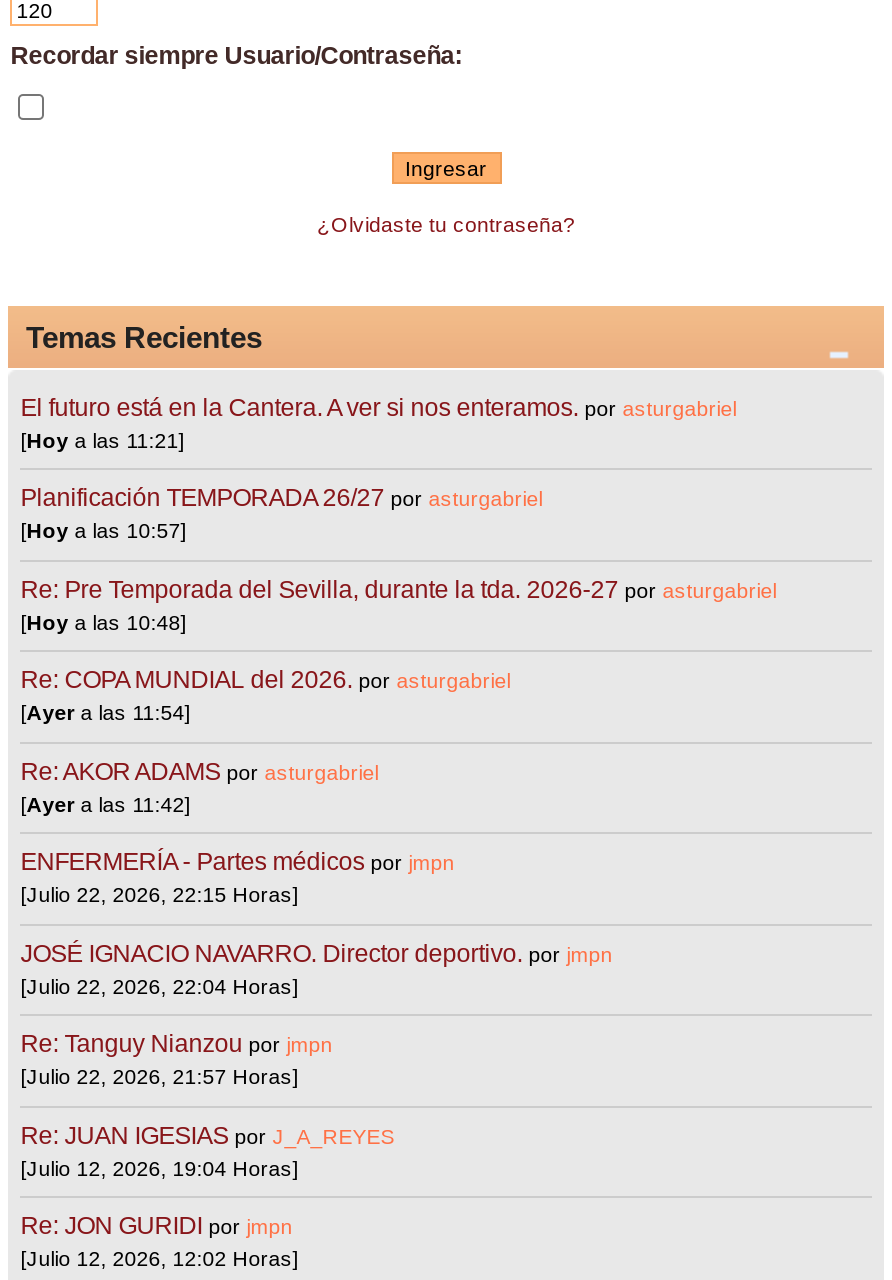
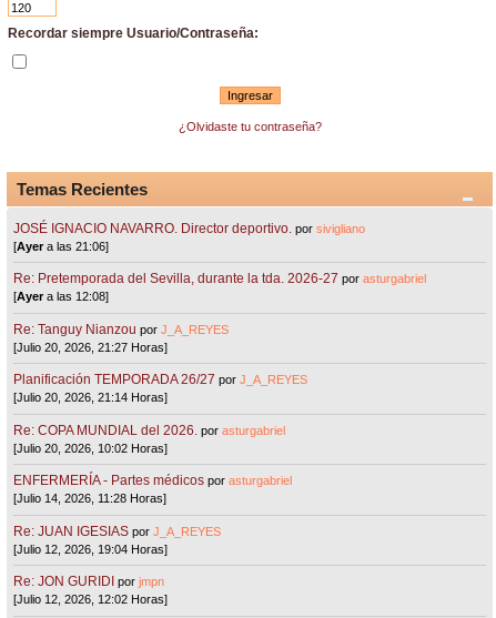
- El futuro está en la Cantera. A ver si nos enteramos. por asturgabriel
- [Hoy a las 11:21]
- Planificación TEMPORADA 26/27 por asturgabriel
- [Hoy a las 10:57]
- Re: Pre Temporada del Sevilla, durante la tda. 2026-27 por asturgabriel
- [Hoy a las 10:48]
+ JOSÉ IGNACIO NAVARRO. Director deportivo. por sivigliano
+ [Ayer a las 21:06]
+ Re: Pretemporada del Sevilla, durante la tda. 2026-27 por asturgabriel
+ [Ayer a las 12:08]
+ Re: Tanguy Nianzou por J_A_REYES
+ [Julio 20, 2026, 21:27 Horas]
+ Planificación TEMPORADA 26/27 por J_A_REYES
+ [Julio 20, 2026, 21:14 Horas]

moved down: Re: COPA MUNDIAL del 2026. por asturgabriel

- [Ayer a las 11:54]
- Re: AKOR ADAMS por asturgabriel
- [Ayer a las 11:42]
- ENFERMERÍA - Partes médicos por jmpn
- [Julio 22, 2026, 22:15 Horas]
- JOSÉ IGNACIO NAVARRO. Director deportivo. por jmpn
- [Julio 22, 2026, 22:04 Horas]
- Re: Tanguy Nianzou por jmpn
- [Julio 22, 2026, 21:57 Horas]
+ [Julio 20, 2026, 10:02 Horas]
+ ENFERMERÍA - Partes médicos por asturgabriel
+ [Julio 14, 2026, 11:28 Horas]
